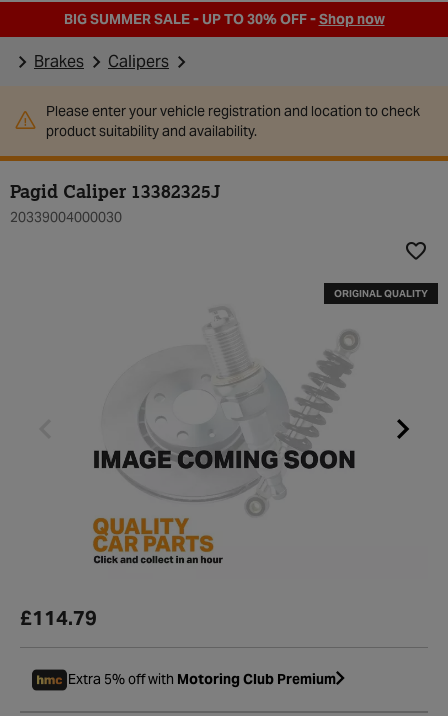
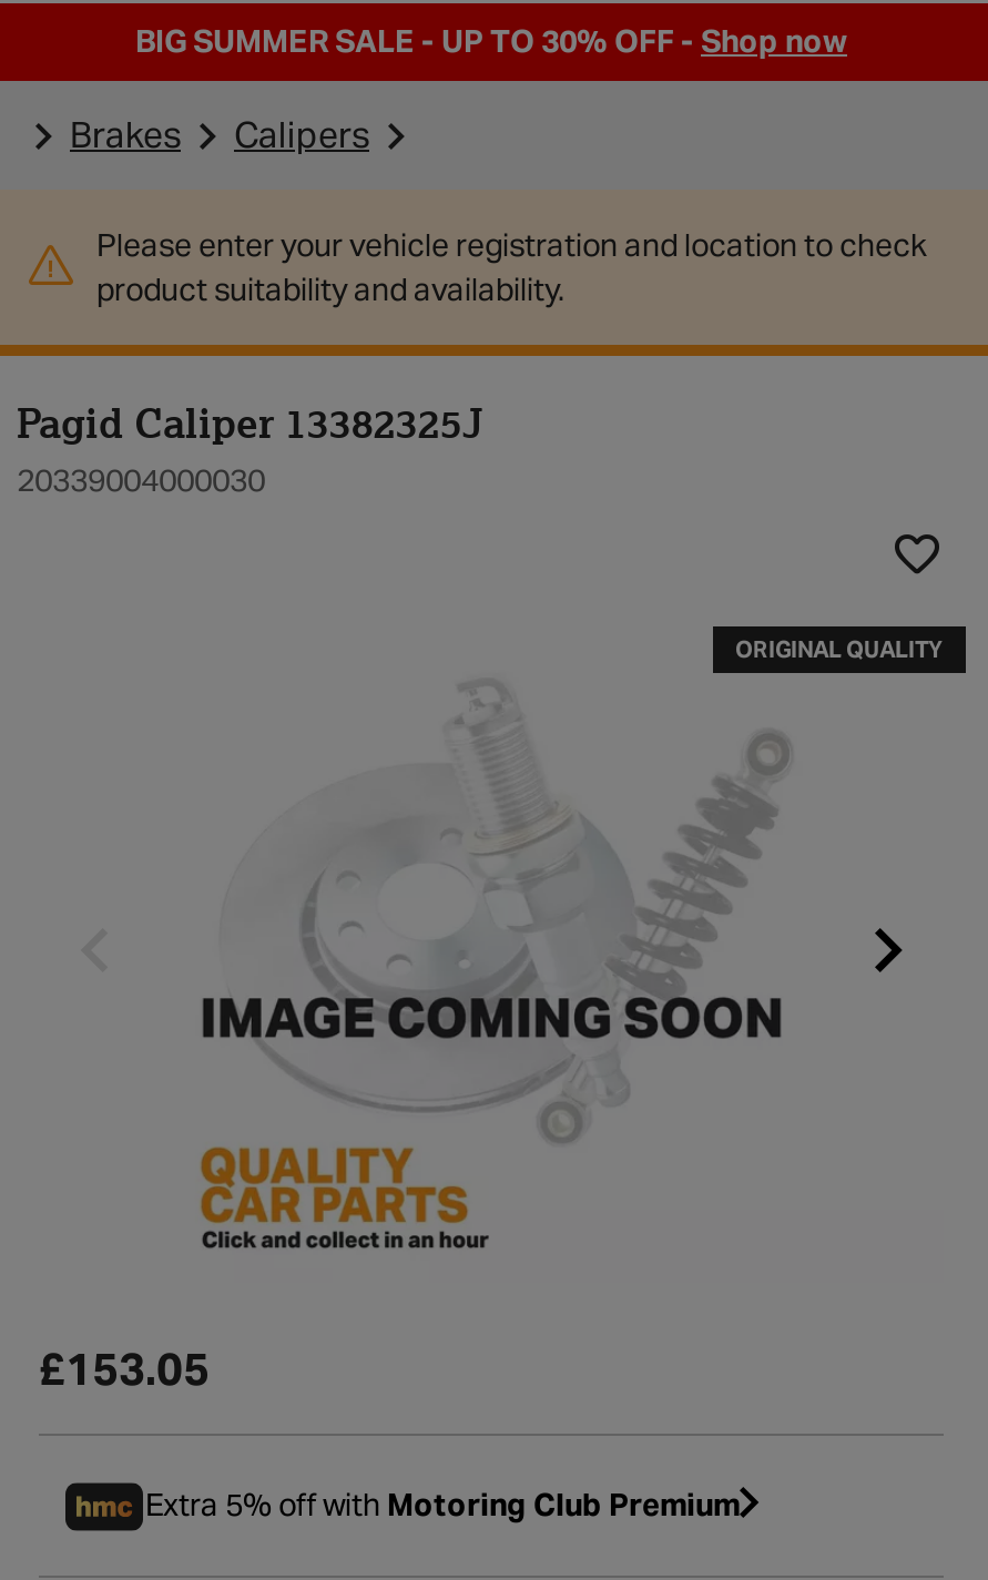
- £114.79
+ £153.05
